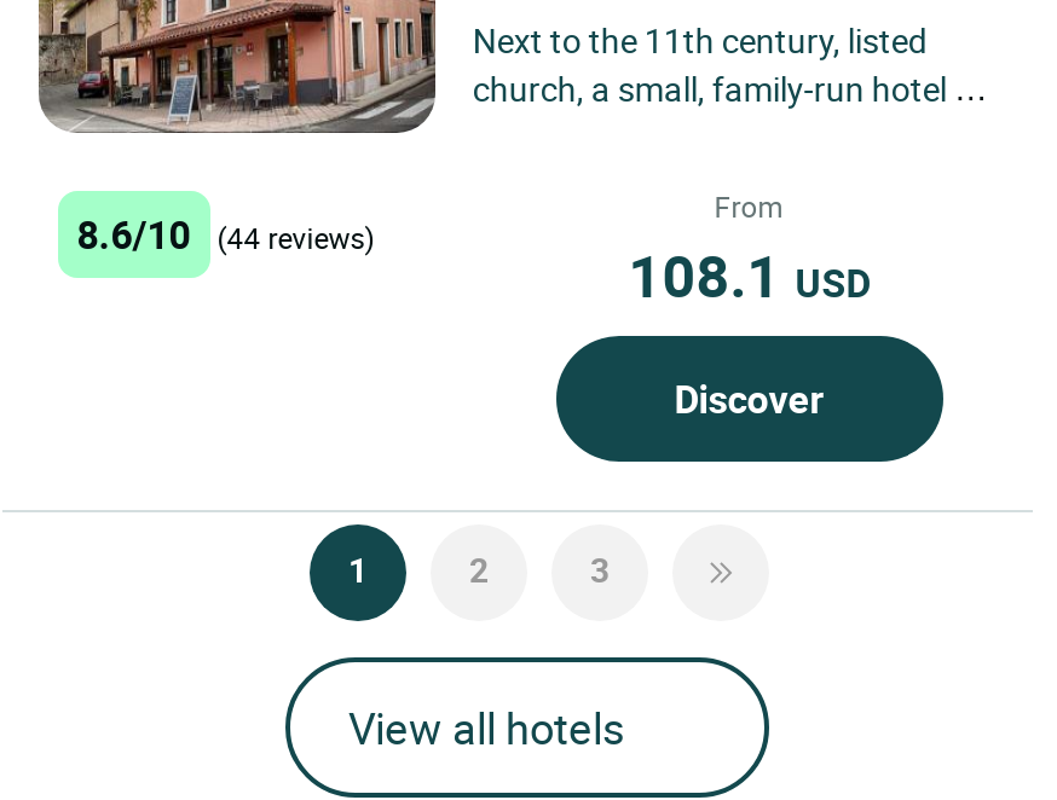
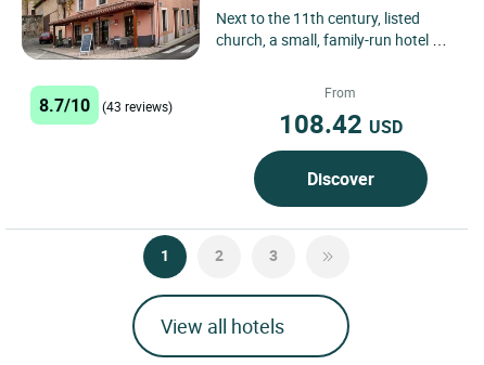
- 8.6/10
+ 8.7/10

- (44 reviews)
+ (43 reviews)

- 108.1 USD
+ 108.42 USD
